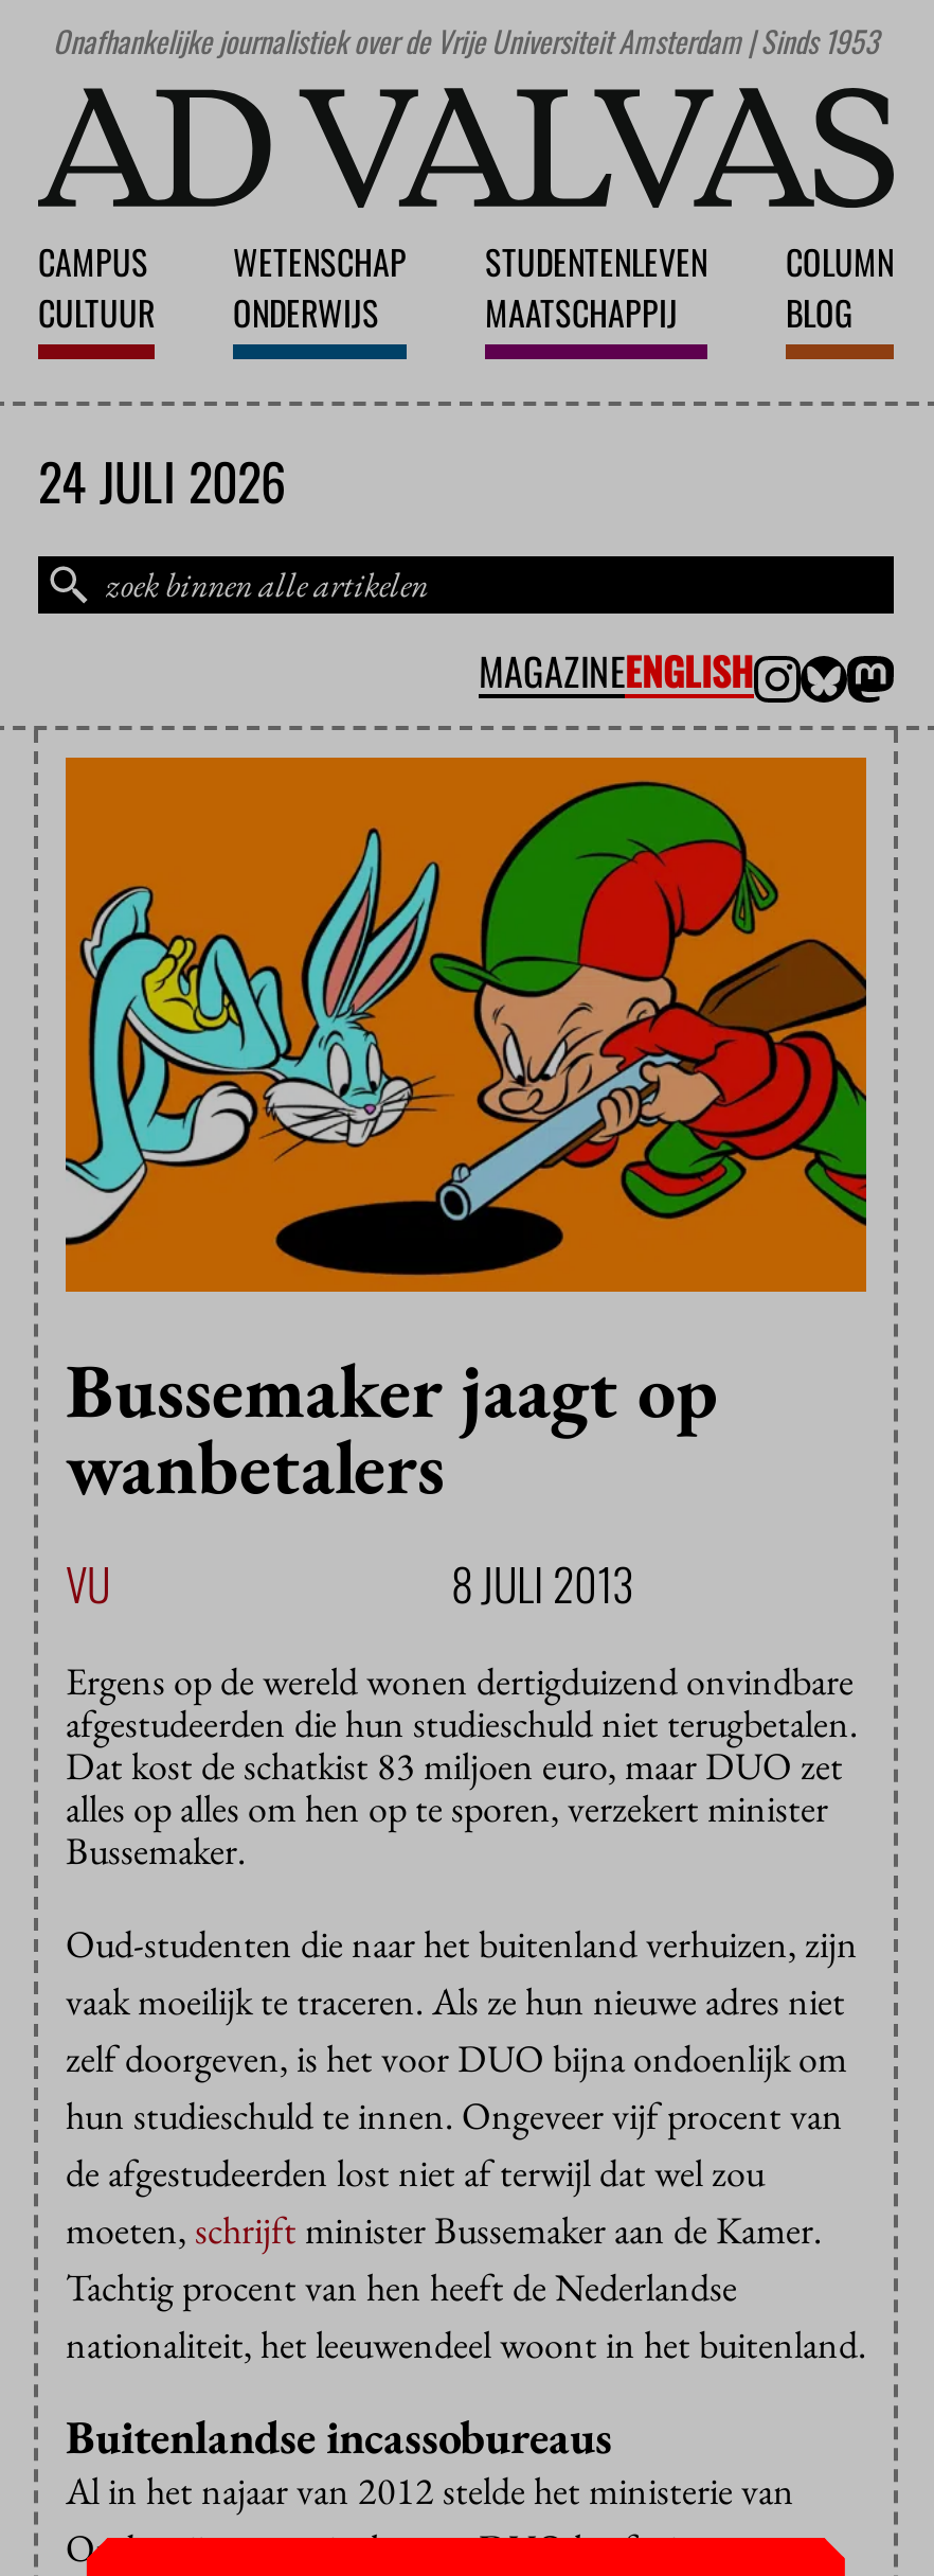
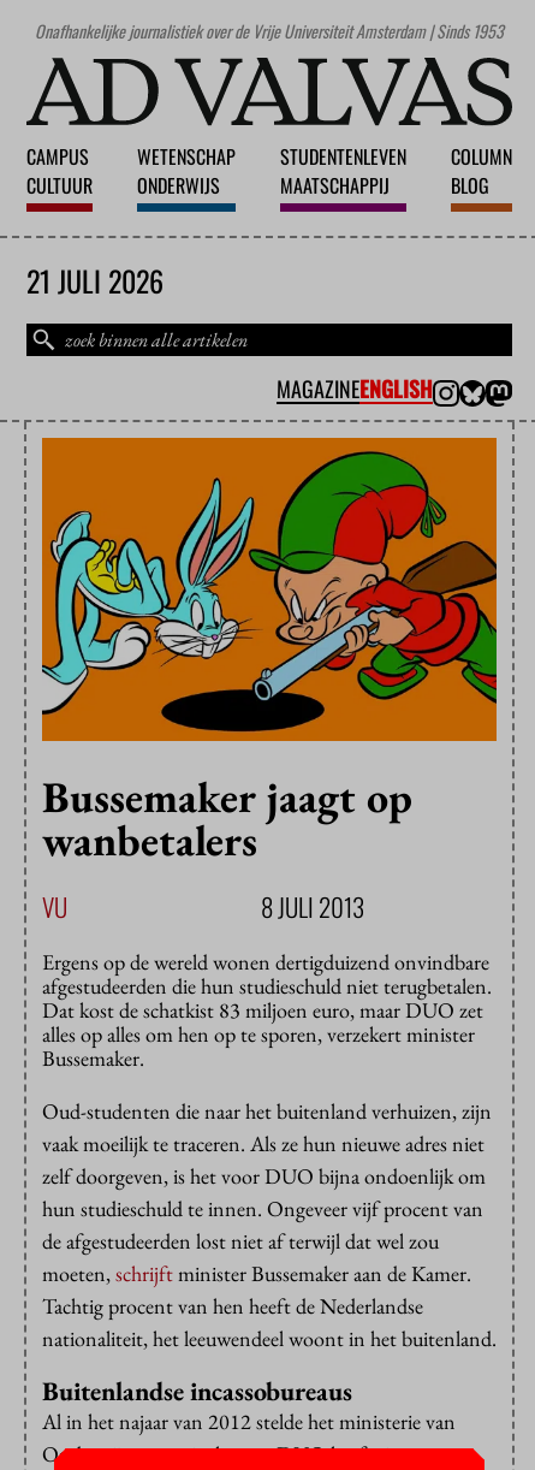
- 24 JULI 2026
+ 21 JULI 2026
